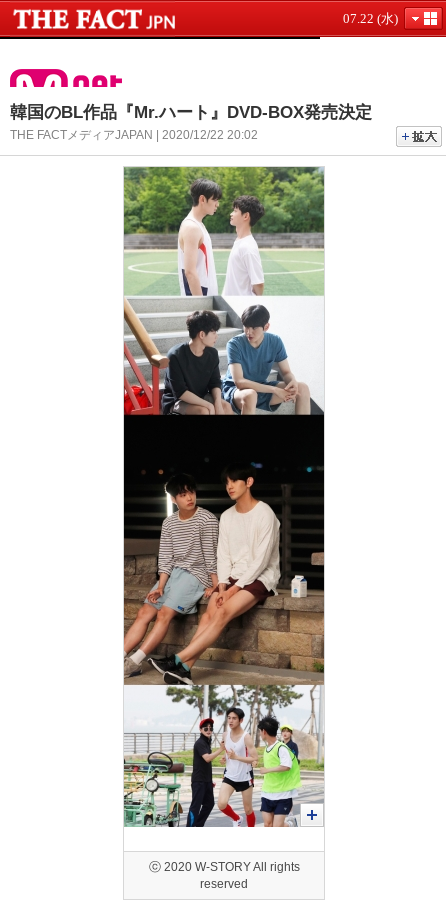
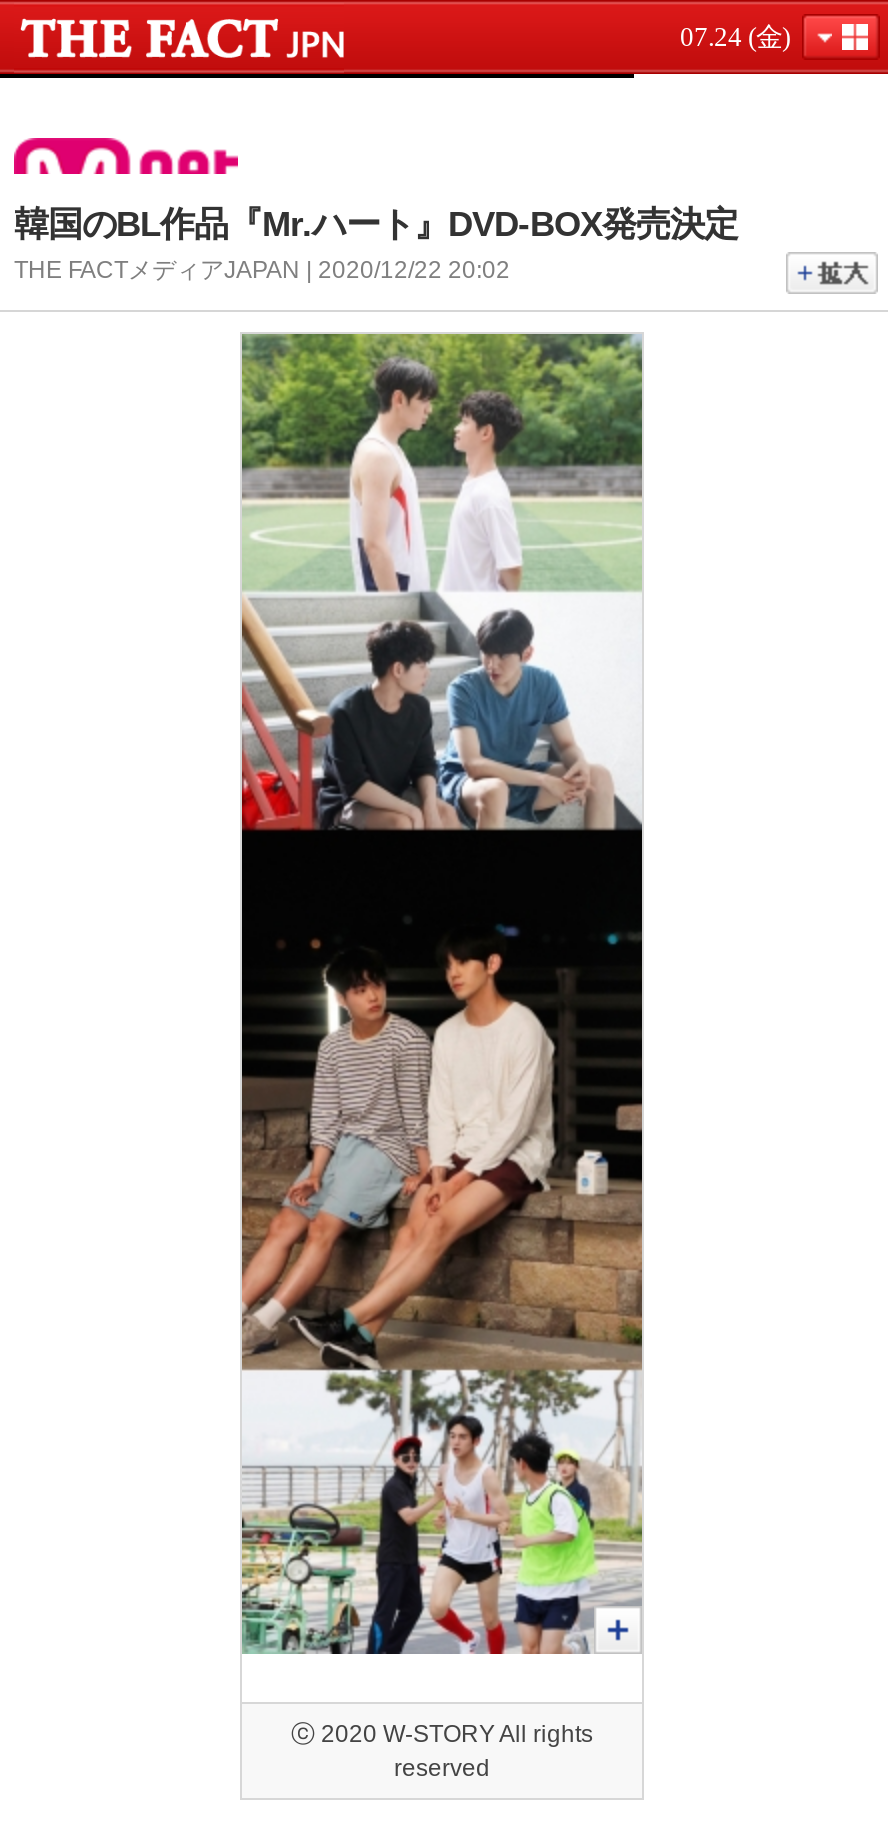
- 07.22 (水)
+ 07.24 (金)
